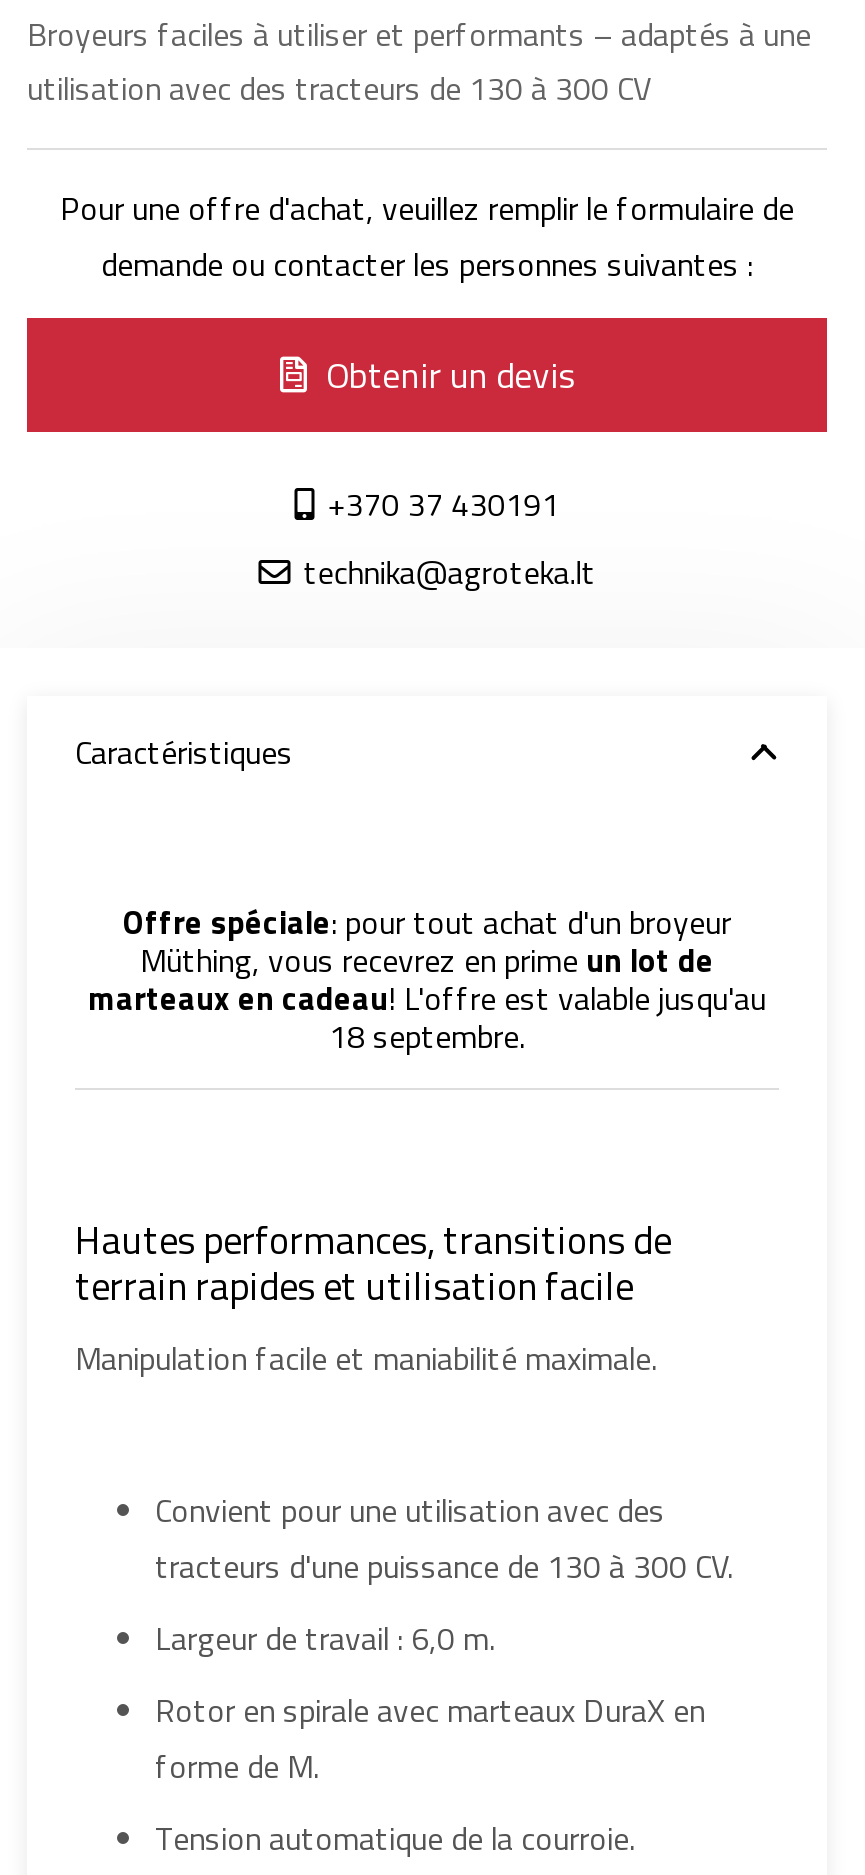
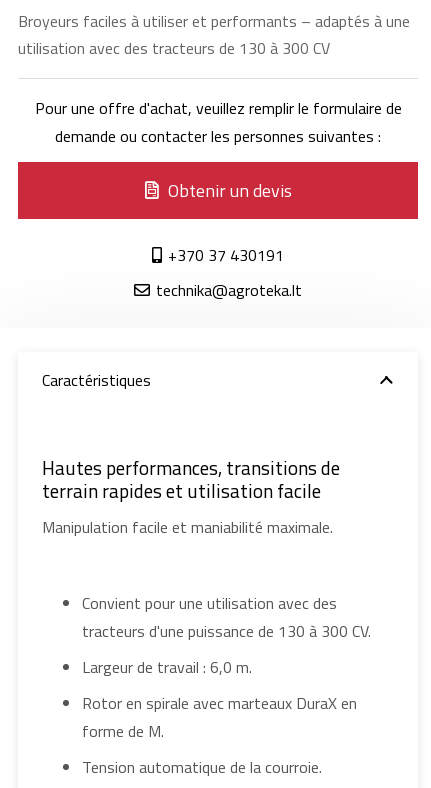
- Offre spéciale: pour tout achat d'un broyeur
- Müthing, vous recevrez en prime un lot de
- marteaux en cadeau! L'offre est valable jusqu'au
- 18 septembre.
